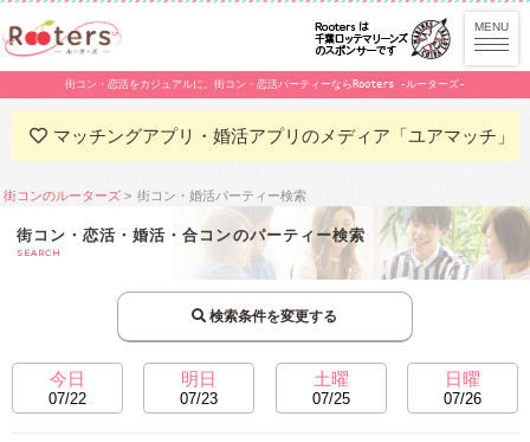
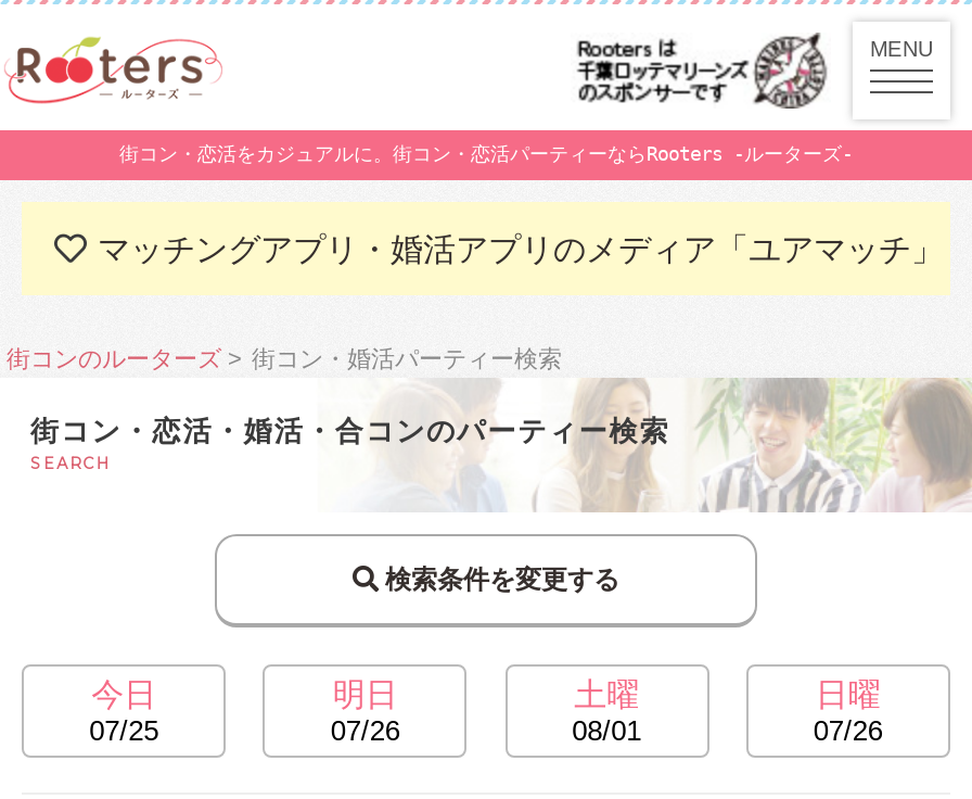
- 07/22
+ 07/25

- 07/23
+ 07/26

- 07/25
+ 08/01
